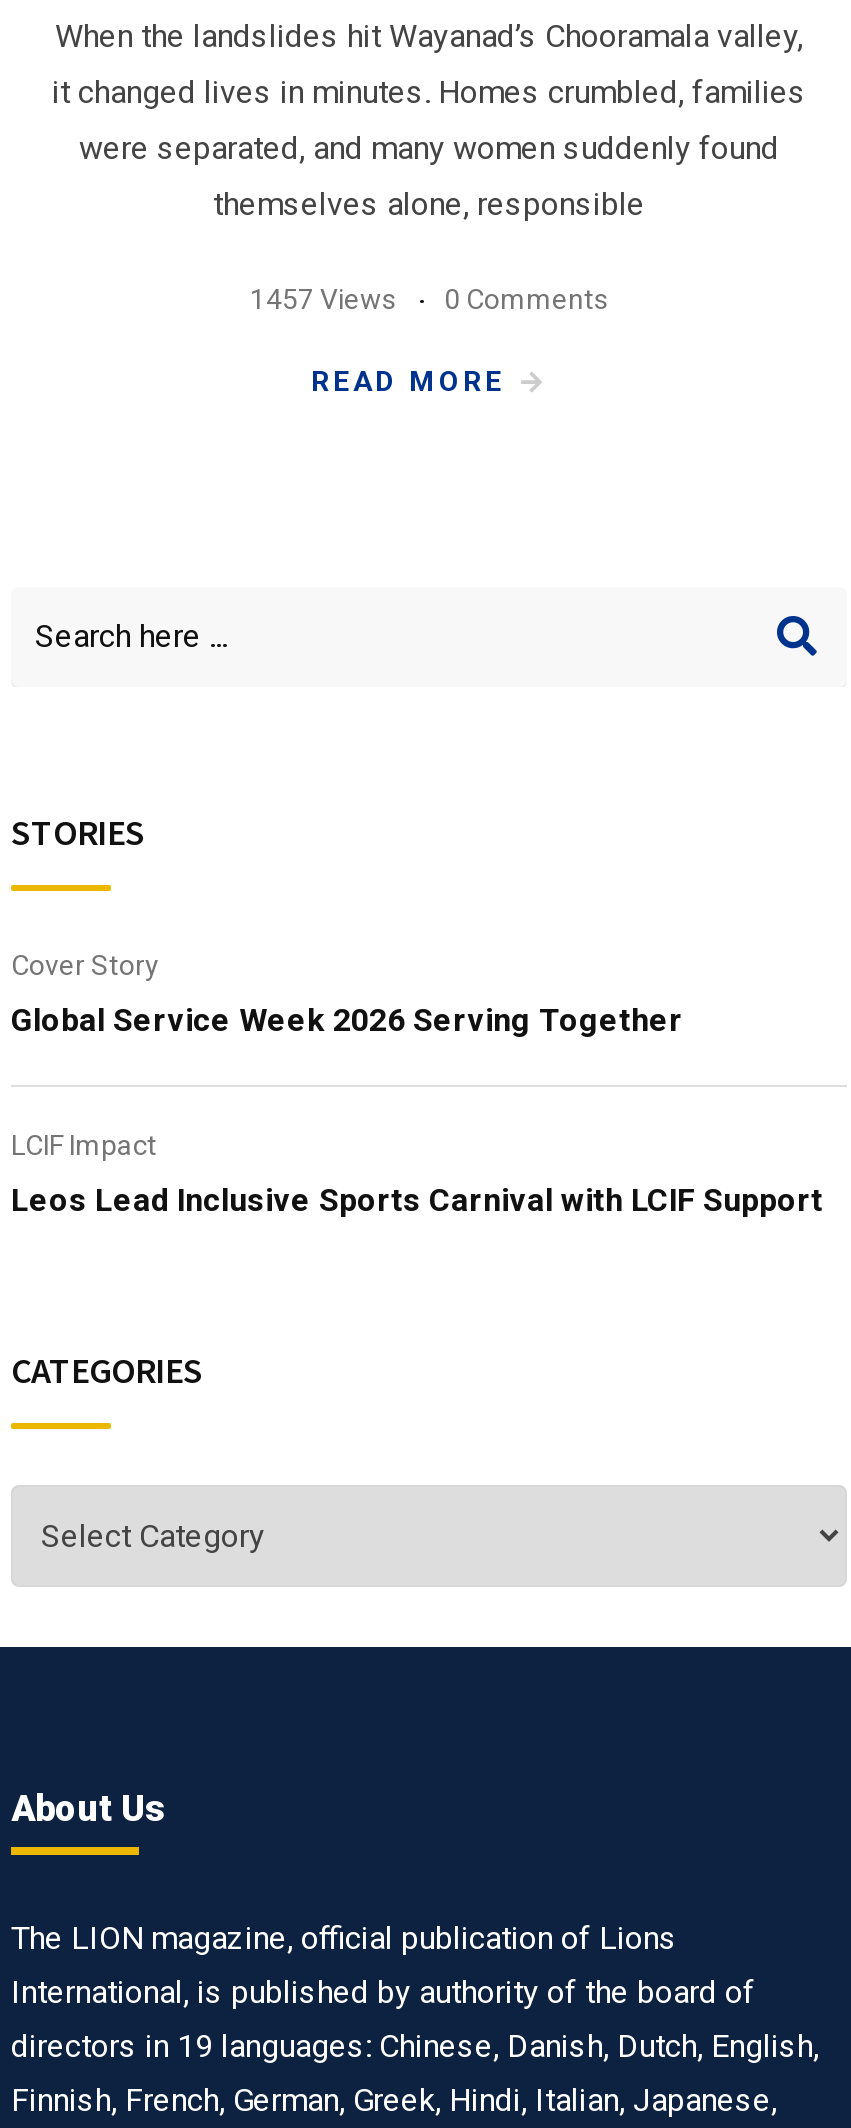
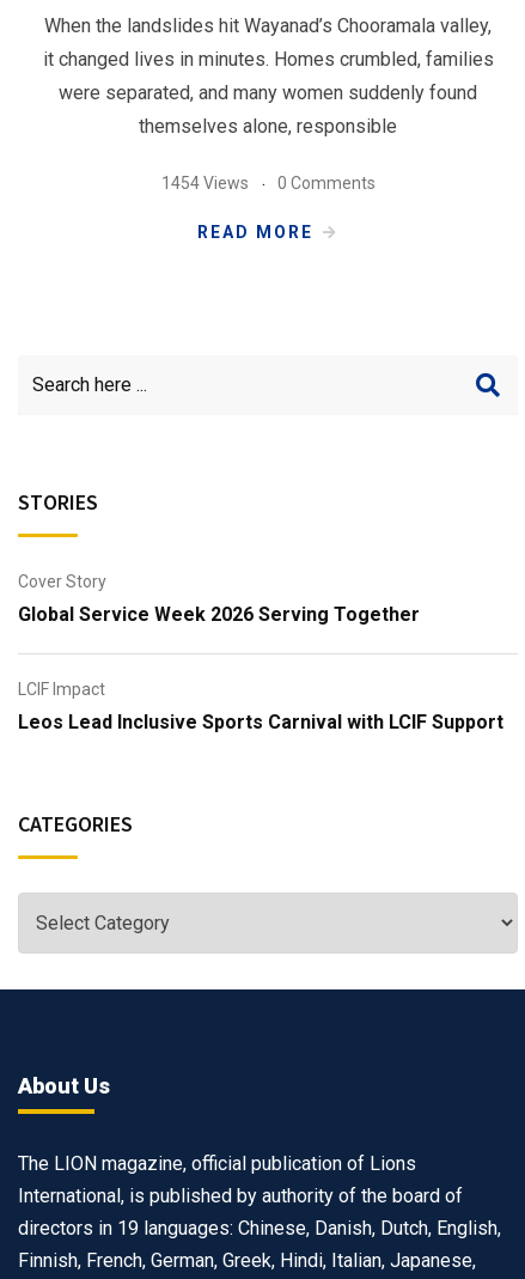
- 1457 Views 0 Comments
+ 1454 Views 0 Comments
